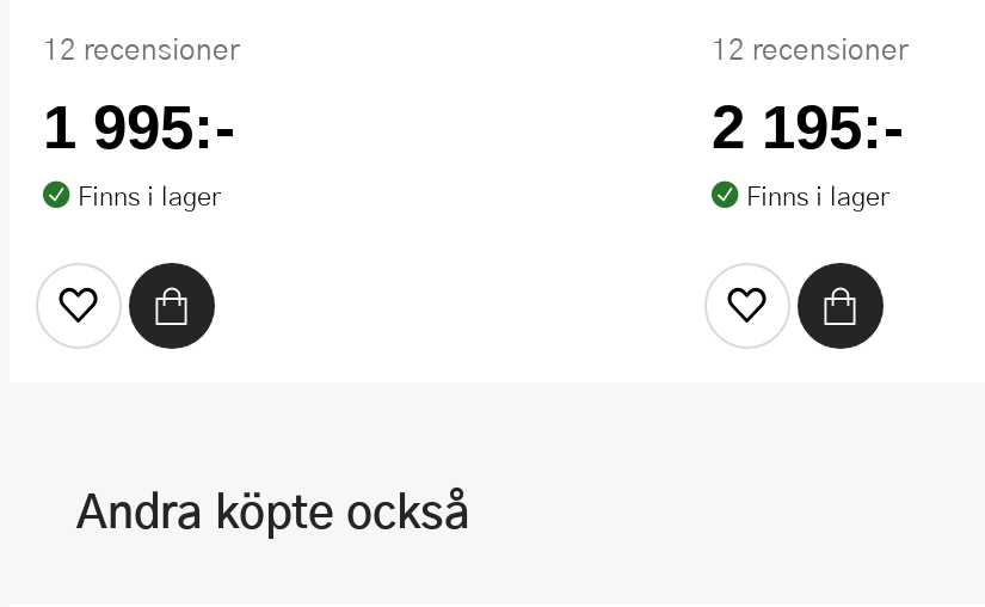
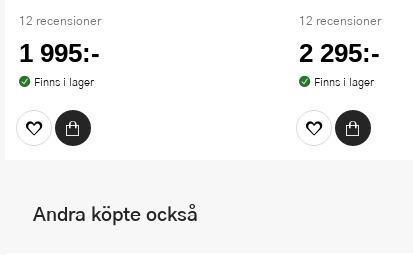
- 2 195:-
+ 2 295:-
